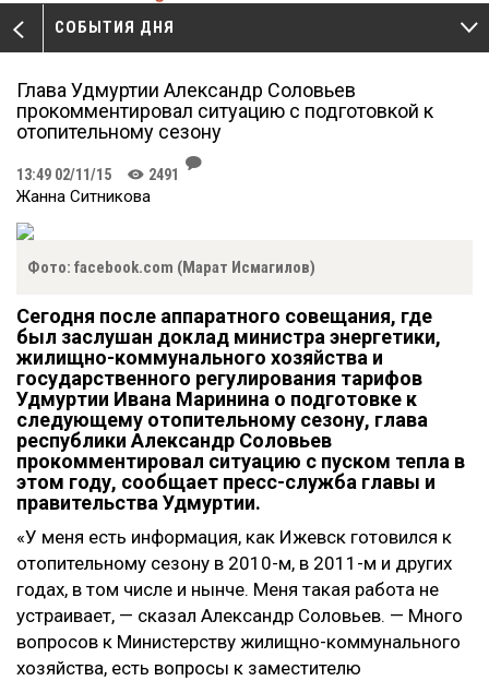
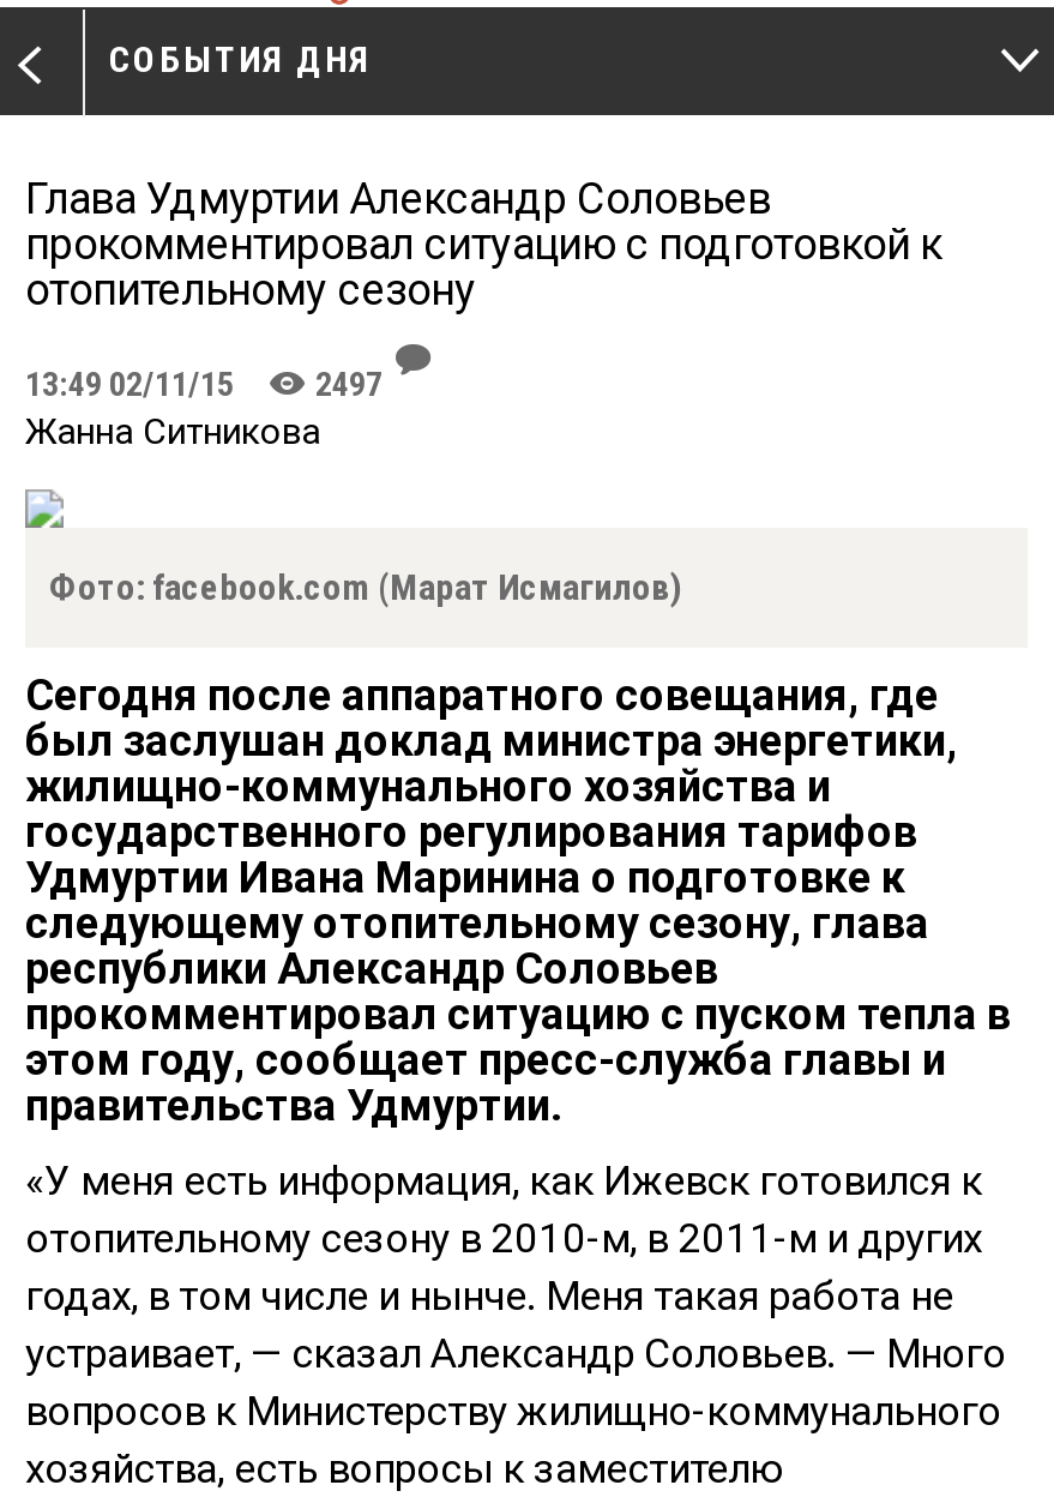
- 13:49 02/11/15 K 2491
+ 13:49 02/11/15 K 2497
